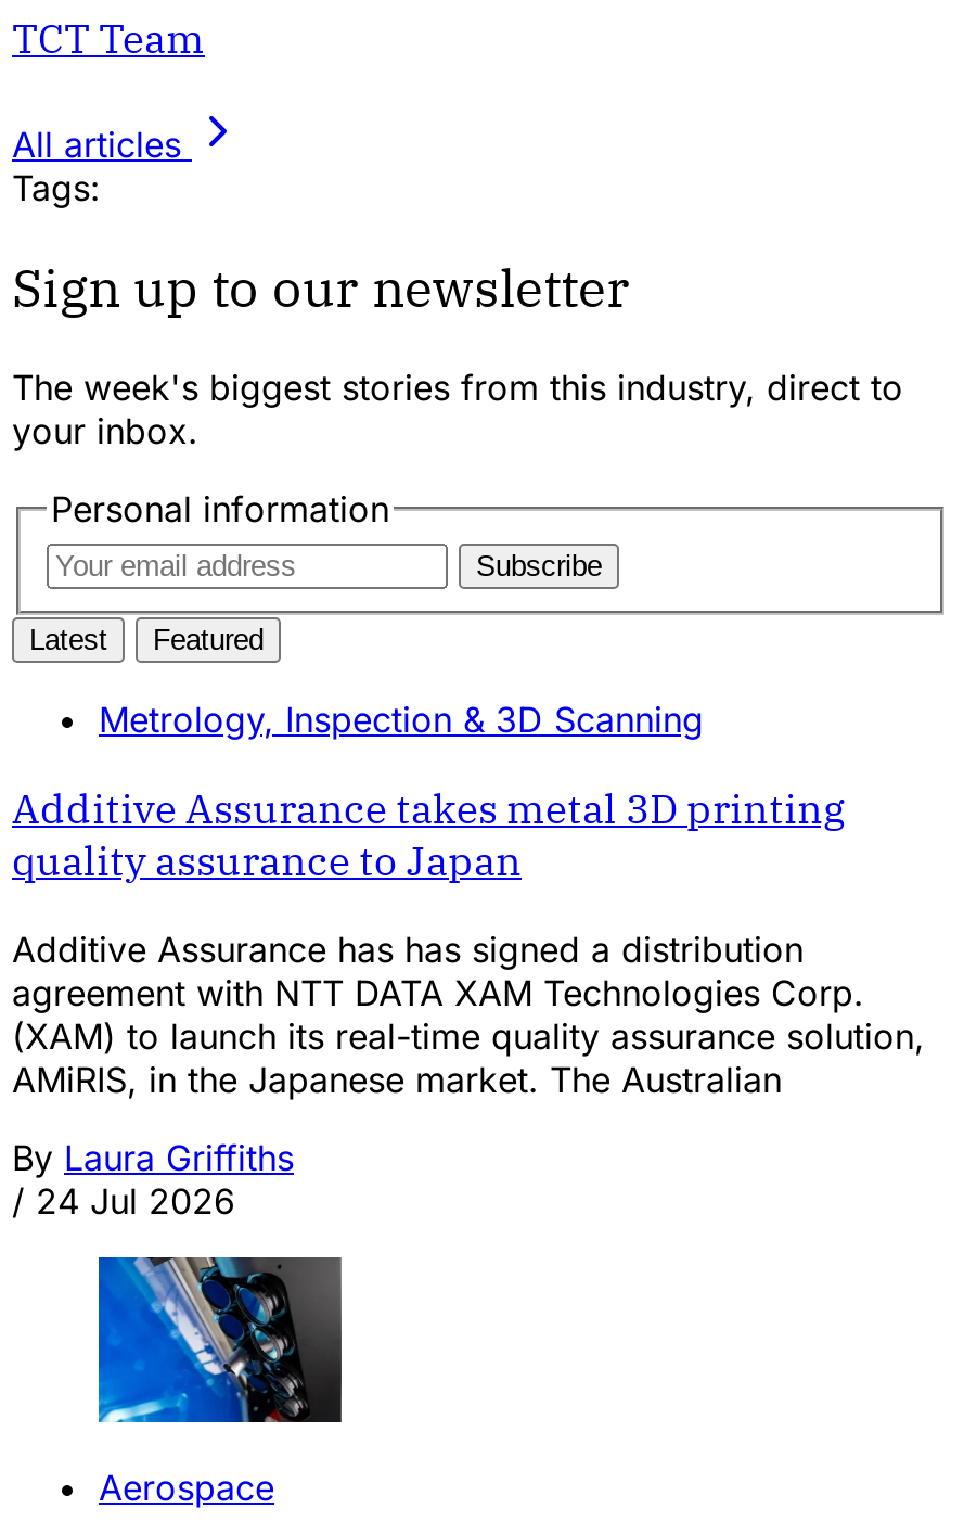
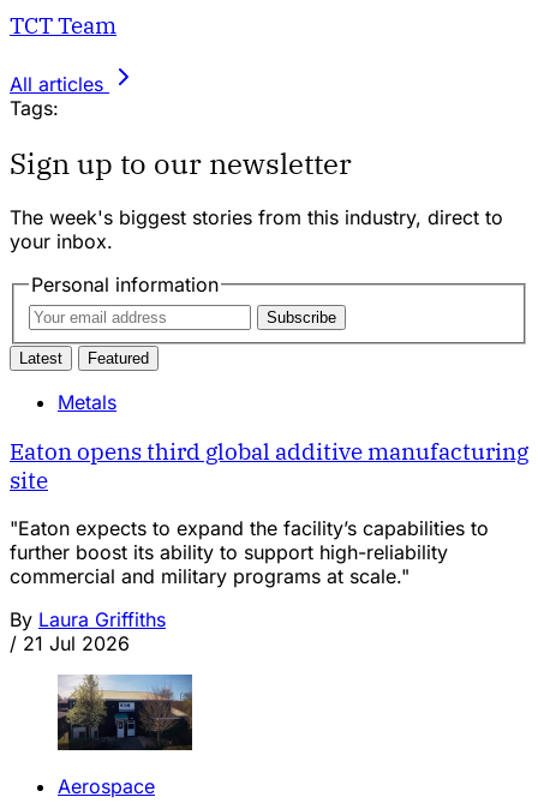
- Metrology, Inspection & 3D Scanning
+ Metals

- Additive Assurance takes metal 3D printing
- quality assurance to Japan
+ Eaton opens third global additive manufacturing
+ site

- Additive Assurance has has signed a distribution
- agreement with NTT DATA XAM Technologies Corp.
- (XAM) to launch its real-time quality assurance solution,
- AMiRIS, in the Japanese market. The Australian
+ "Eaton expects to expand the facility’s capabilities to
+ further boost its ability to support high-reliability
+ commercial and military programs at scale."

- / 24 Jul 2026
+ / 21 Jul 2026

- [image]
+ [image]
